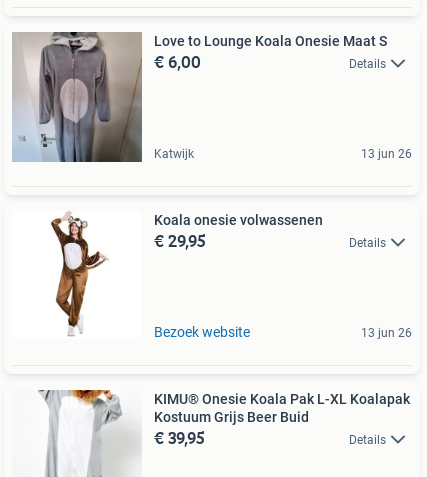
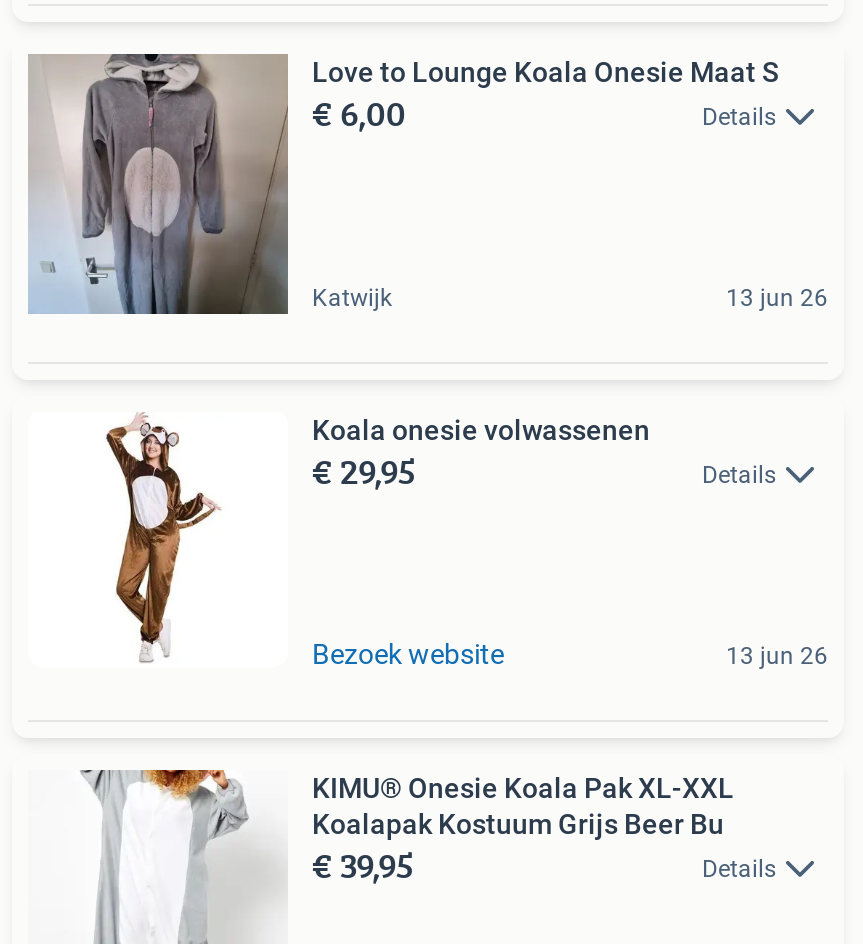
- KIMU® Onesie Koala Pak L-XL Koalapak
- Kostuum Grijs Beer Buid
+ KIMU® Onesie Koala Pak XL-XXL
+ Koalapak Kostuum Grijs Beer Bu
